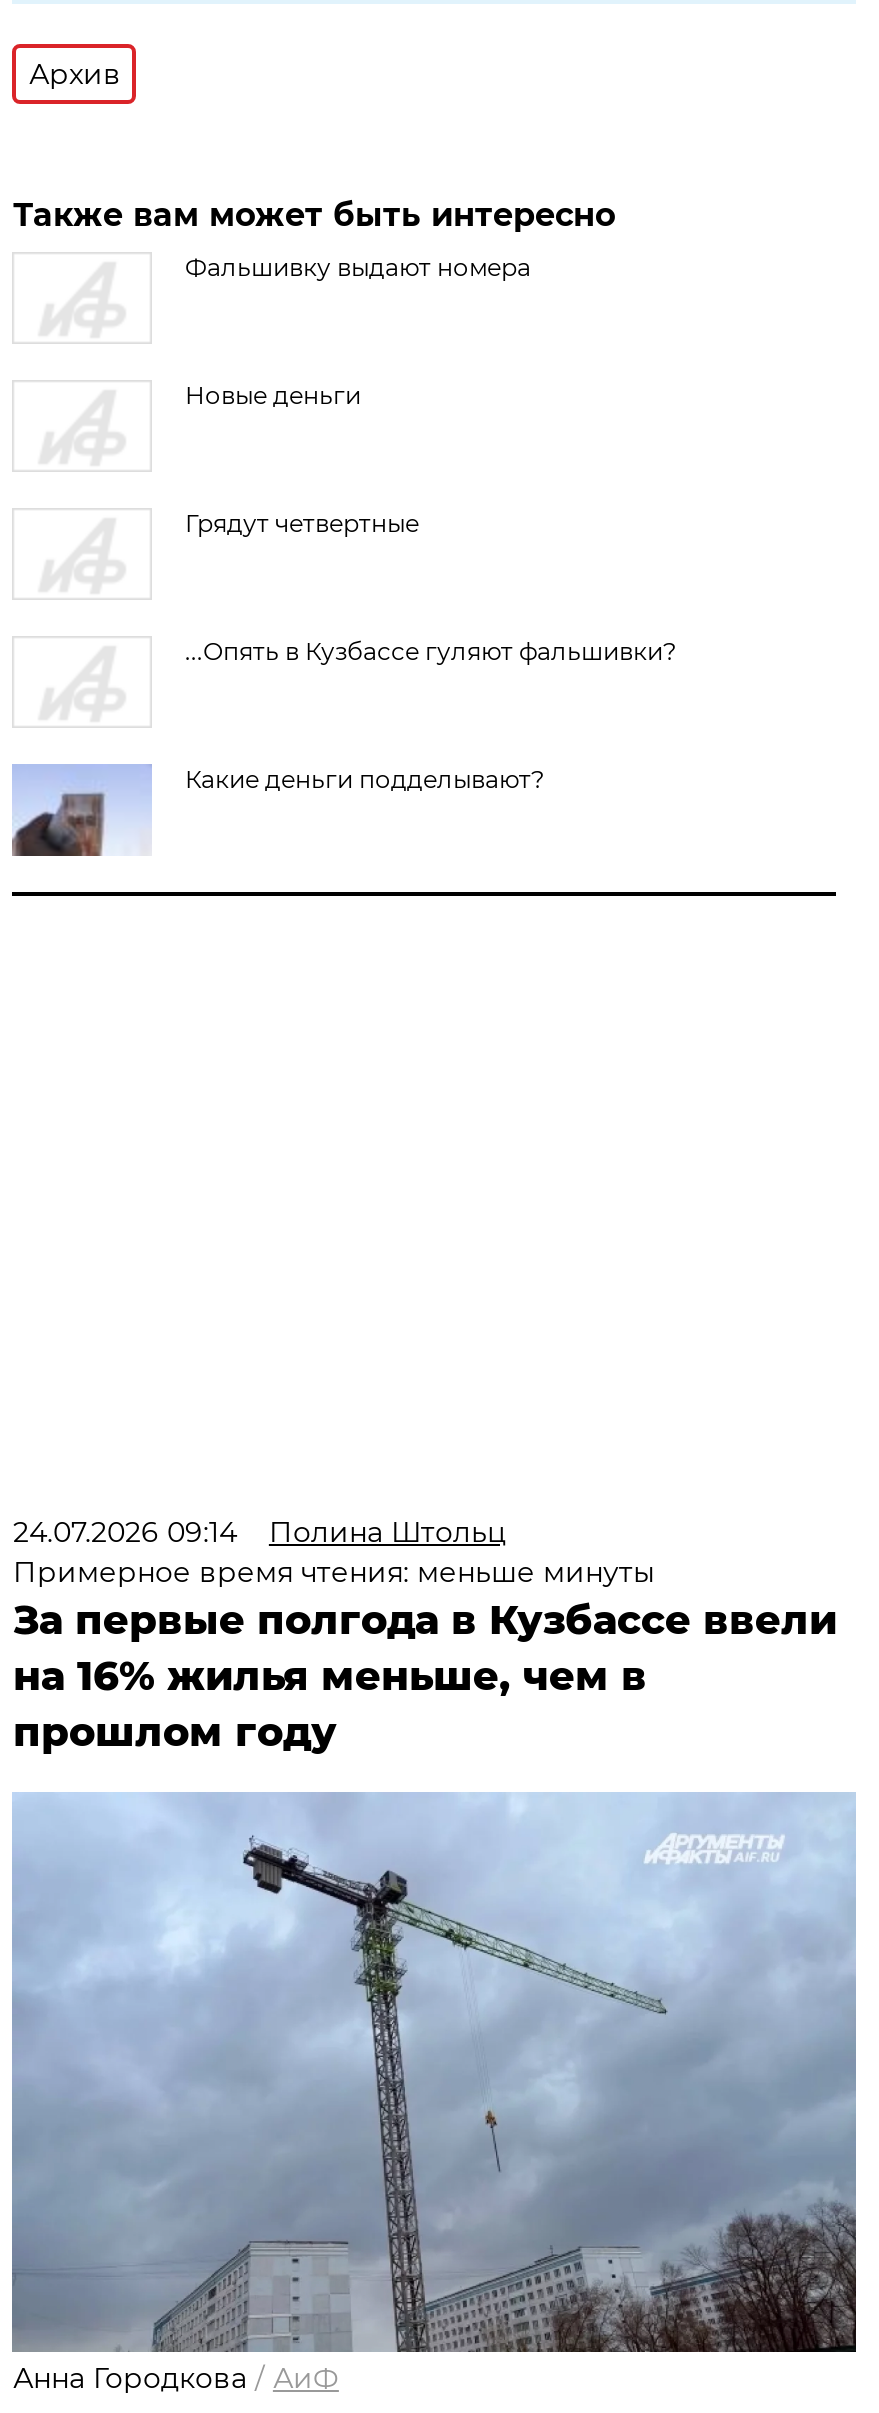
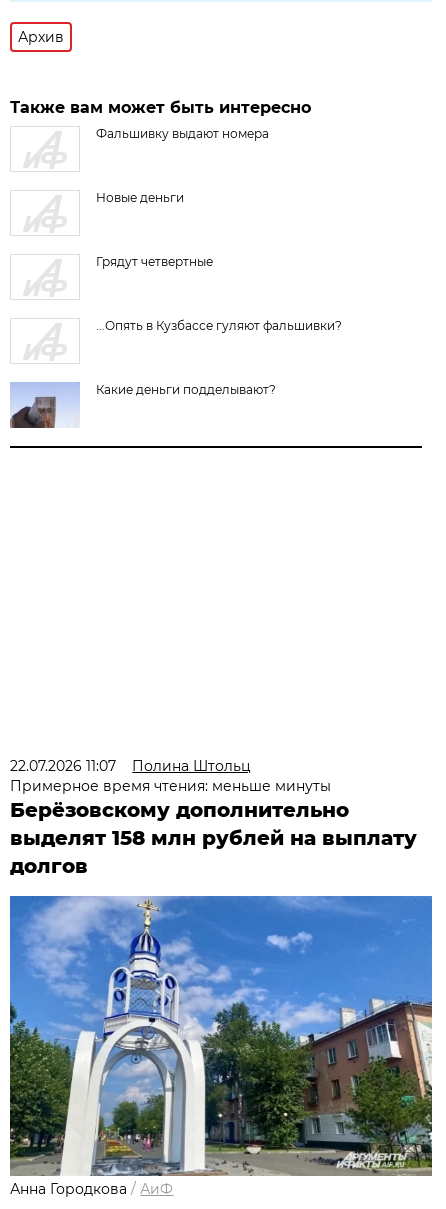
- 24.07.2026 09:14 Полина Штольц
+ 22.07.2026 11:07 Полина Штольц

- За первые полгода в Кузбассе ввели
- на 16% жилья меньше, чем в
- прошлом году
+ Берёзовскому дополнительно
+ выделят 158 млн рублей на выплату
+ долгов

- [image]
+ [image]
